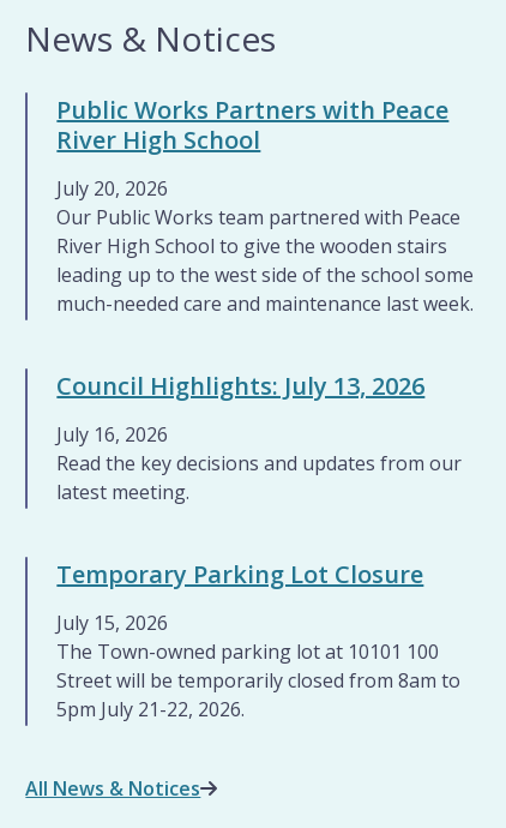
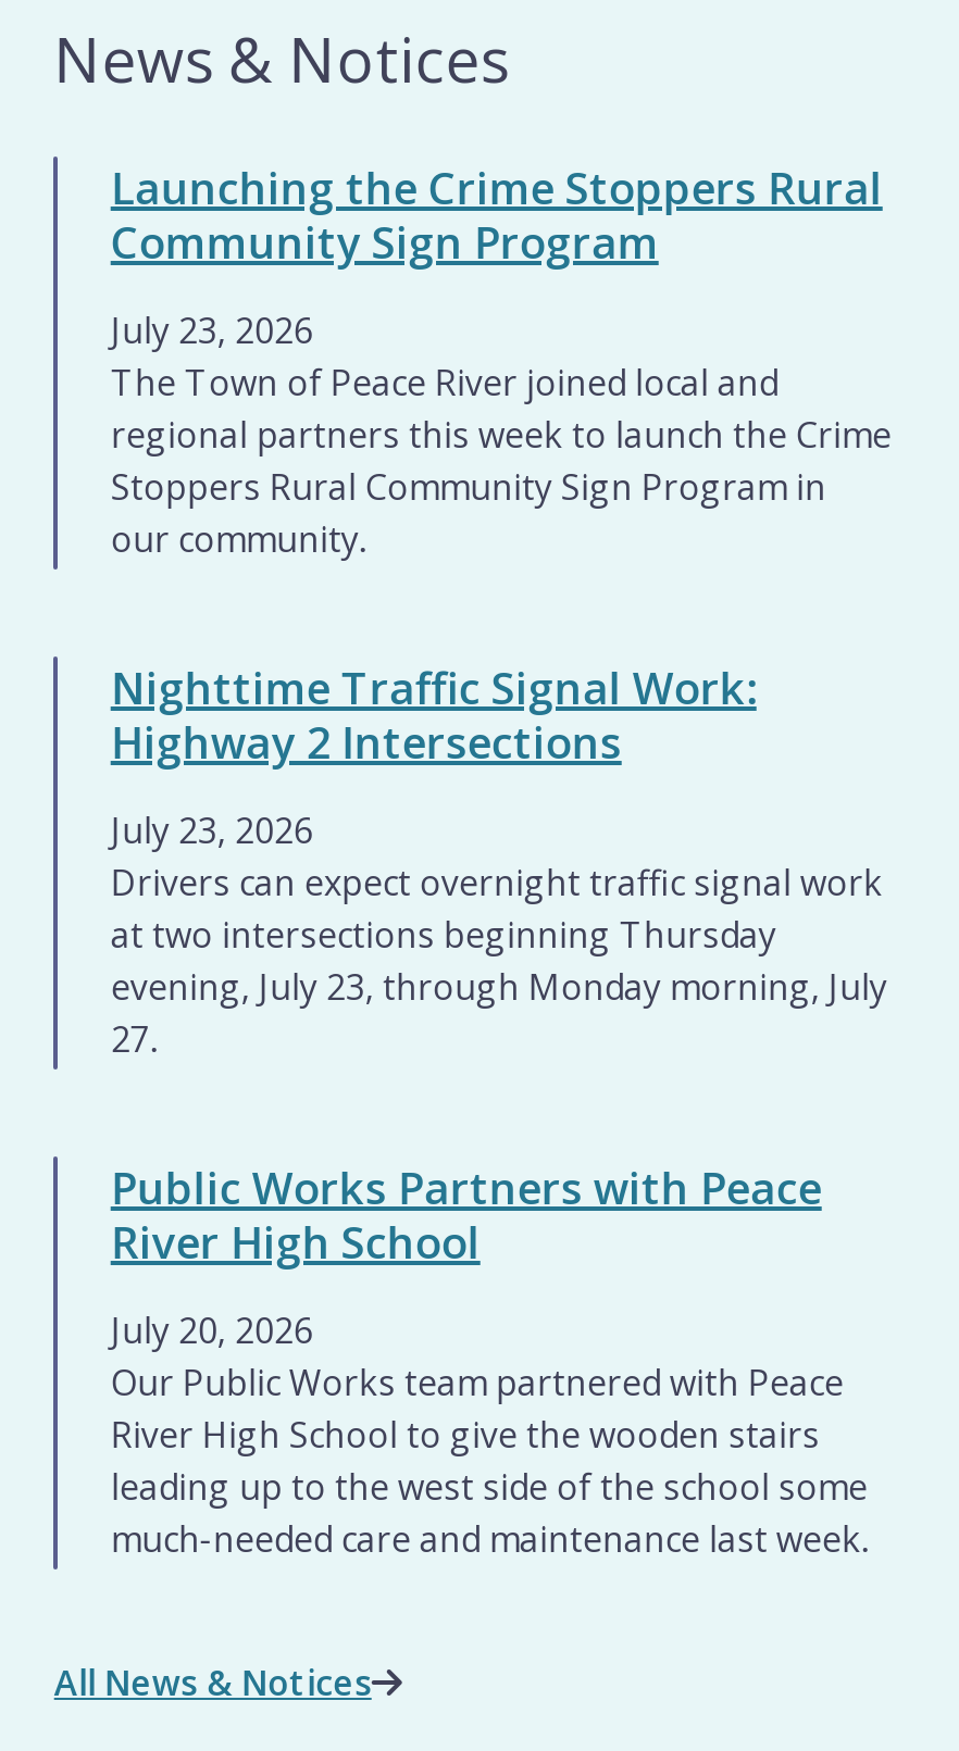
+ Launching the Crime Stoppers Rural
+ Community Sign Program
+ July 23, 2026
+ The Town of Peace River joined local and
+ regional partners this week to launch the Crime
+ Stoppers Rural Community Sign Program in
+ our community.
+ Nighttime Traffic Signal Work:
+ Highway 2 Intersections
+ July 23, 2026
+ Drivers can expect overnight traffic signal work
+ at two intersections beginning Thursday
+ evening, July 23, through Monday morning, July
+ 27.

moved down: Public Works Partners with Peace | River High School | July 20, 2026 | Our Public Works team partnered with Peace | River High School to give the wooden stairs | leading up to the west side of the school some | much-needed care and maintenance last week.

- Council Highlights: July 13, 2026
- July 16, 2026
- Read the key decisions and updates from our
- latest meeting.
- Temporary Parking Lot Closure
- July 15, 2026
- The Town-owned parking lot at 10101 100
- Street will be temporarily closed from 8am to
- 5pm July 21-22, 2026.
